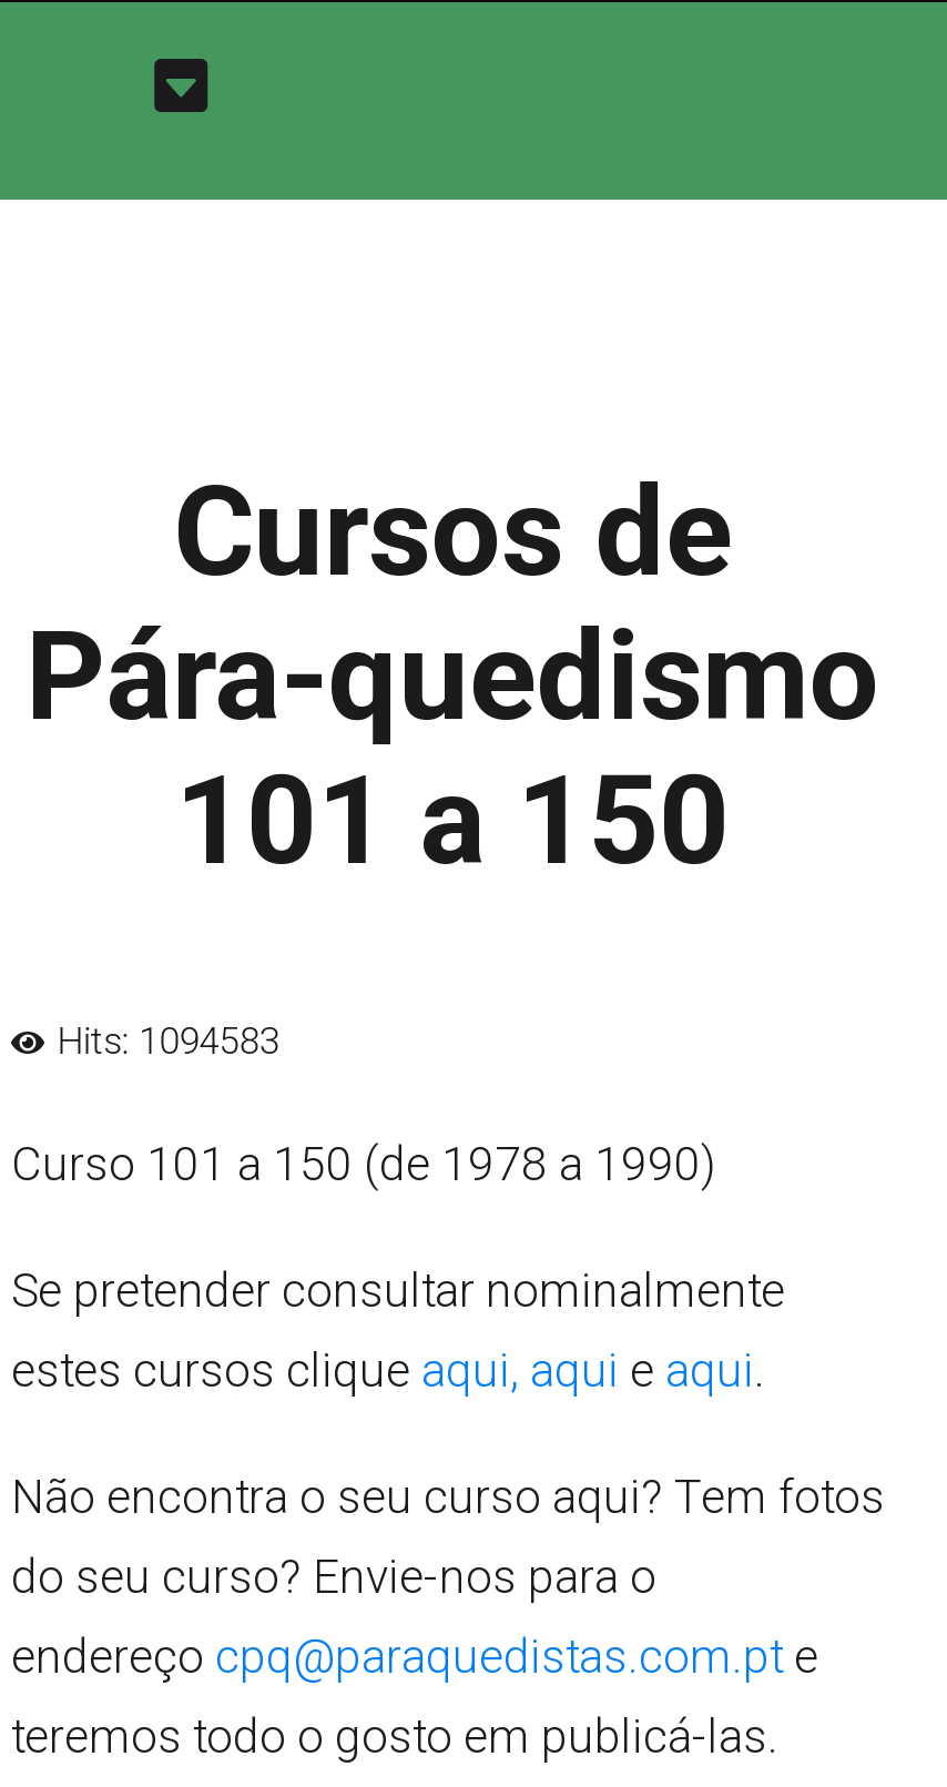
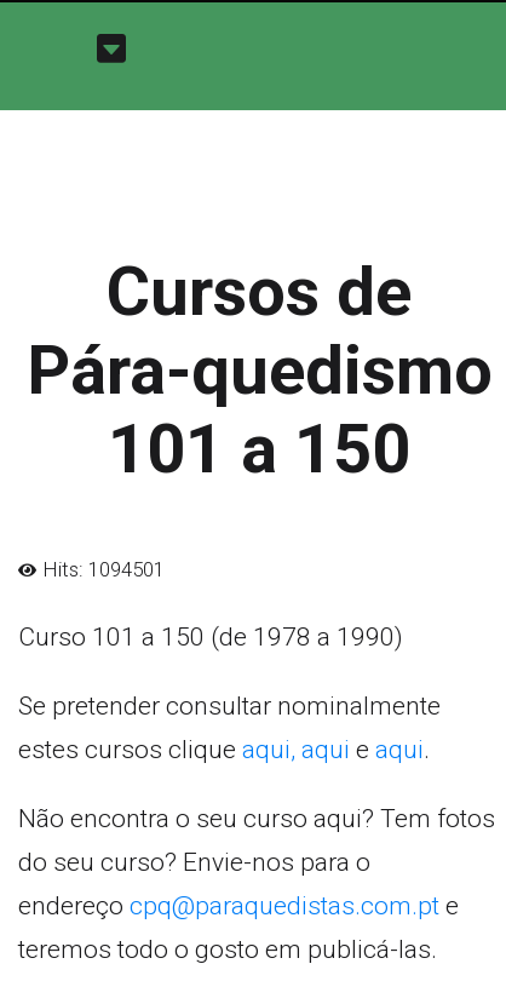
- Hits: 1094583
+ Hits: 1094501
